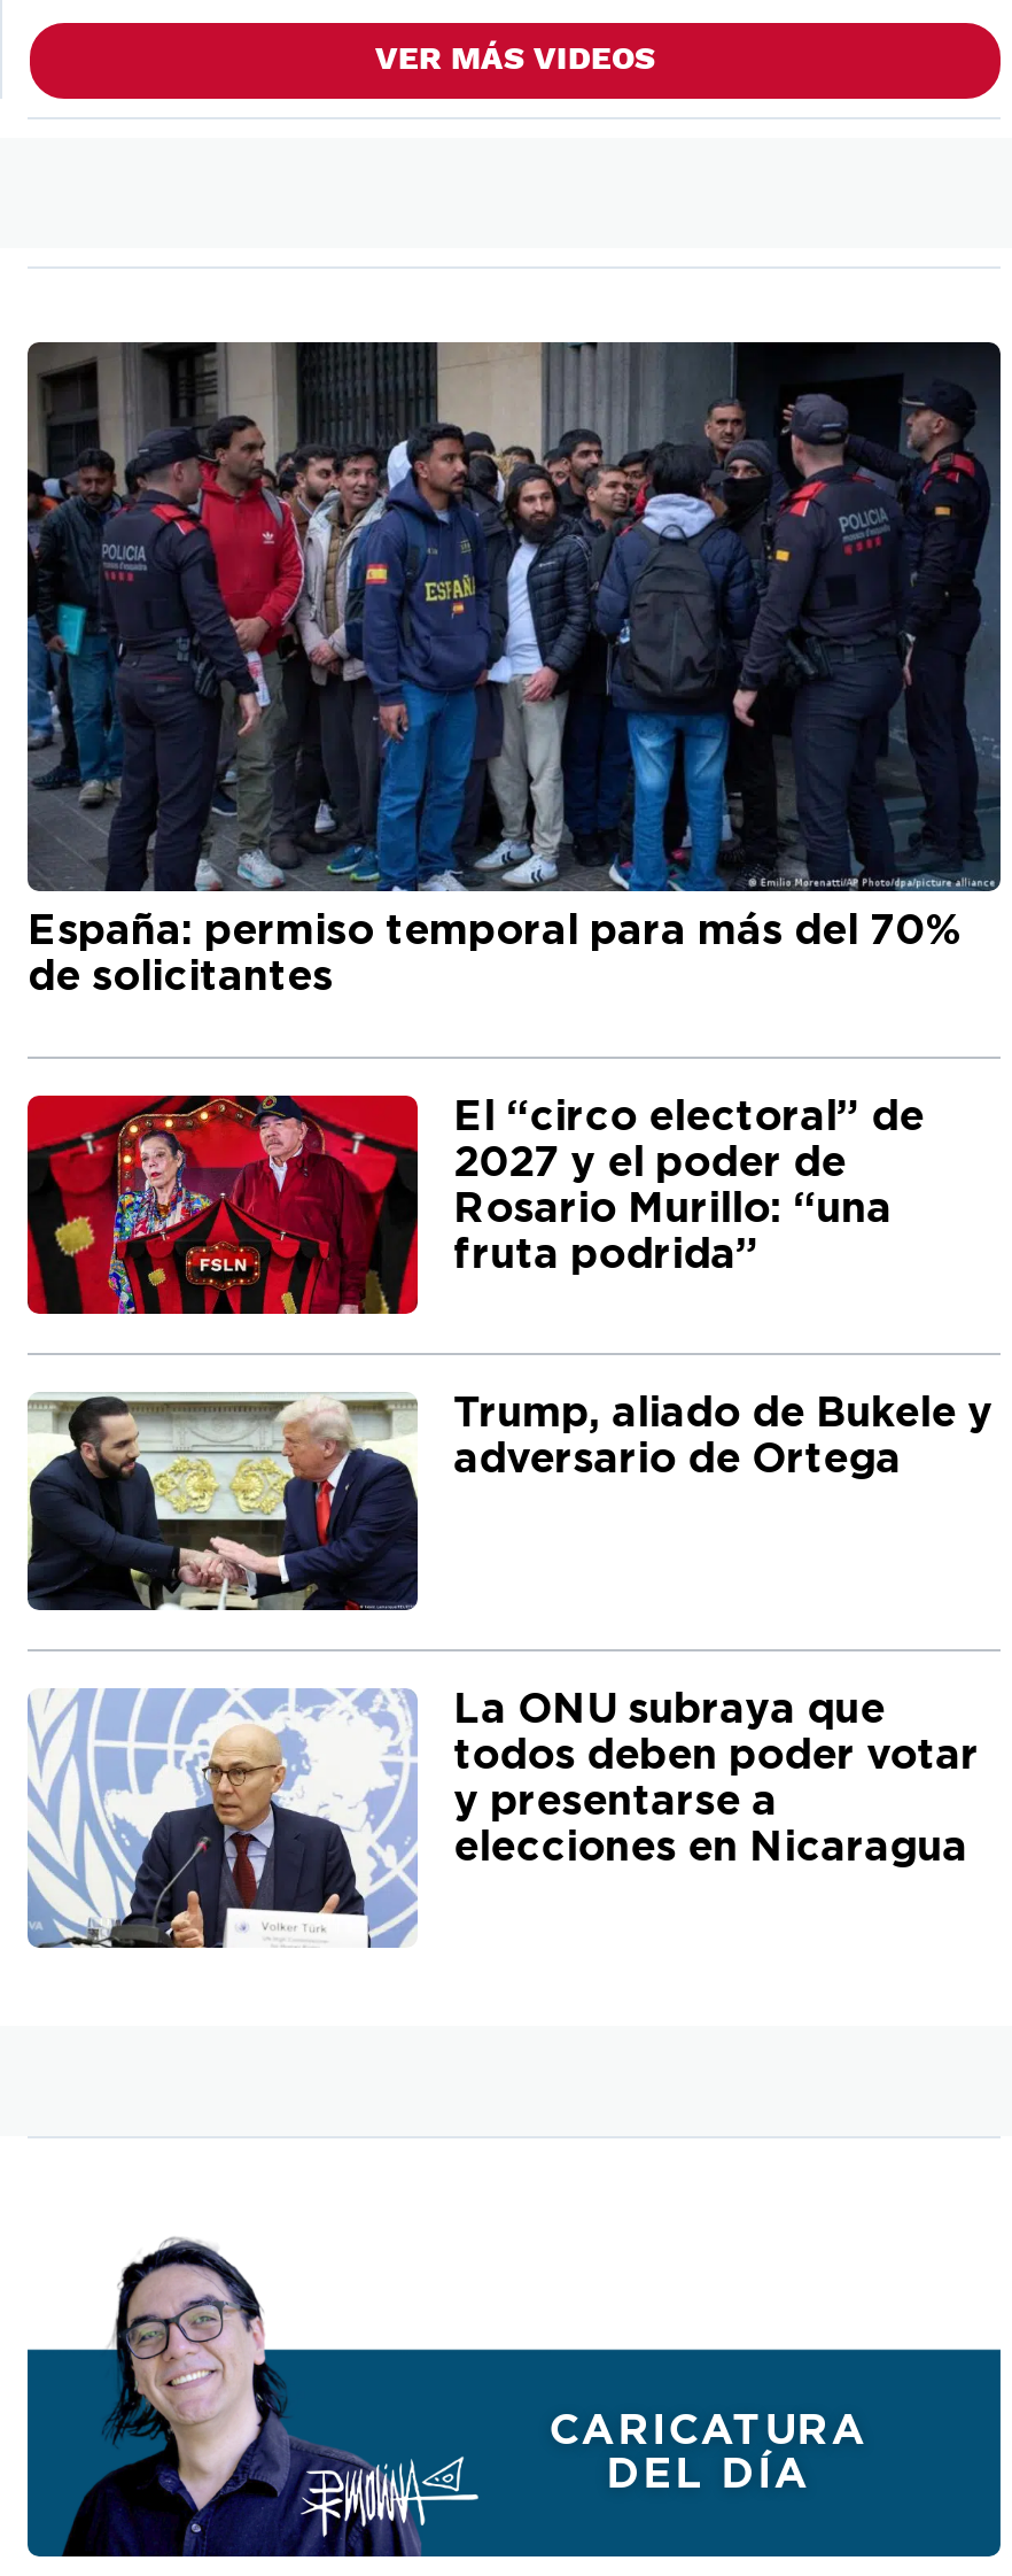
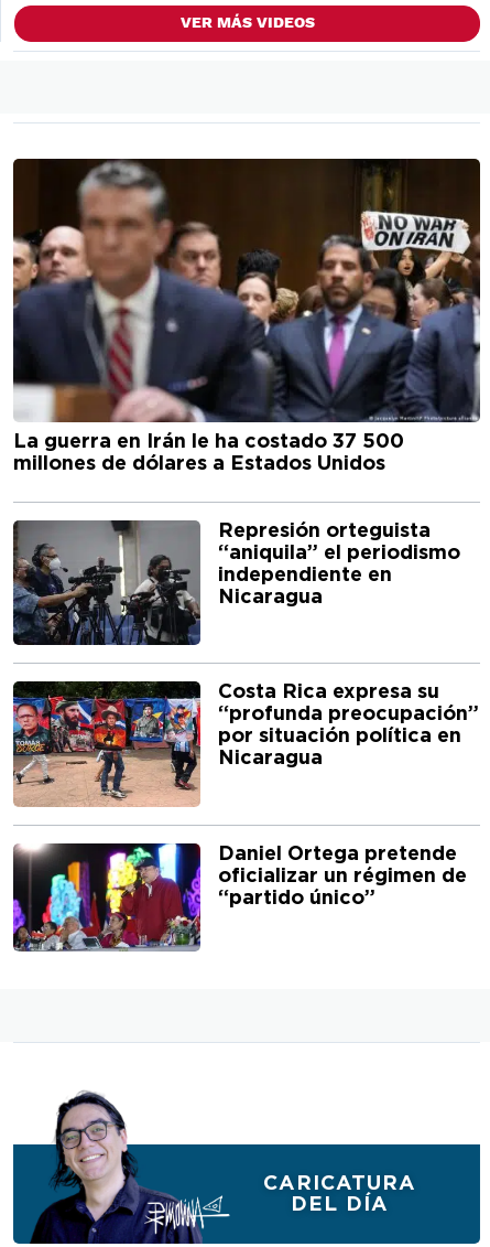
- [image]
- España: permiso temporal para más del 70%
- de solicitantes
+ [image]
+ La guerra en Irán le ha costado 37 500
+ millones de dólares a Estados Unidos

- [image]
- El “circo electoral” de
- 2027 y el poder de
- Rosario Murillo: “una
- fruta podrida”
+ [image]
+ Represión orteguista
+ “aniquila” el periodismo
+ independiente en
+ Nicaragua

- [image]
- Trump, aliado de Bukele y
- adversario de Ortega
+ [image]
+ Costa Rica expresa su
+ “profunda preocupación”
+ por situación política en
+ Nicaragua

- [image]
- La ONU subraya que
- todos deben poder votar
- y presentarse a
- elecciones en Nicaragua
+ [image]
+ Daniel Ortega pretende
+ oficializar un régimen de
+ “partido único”
